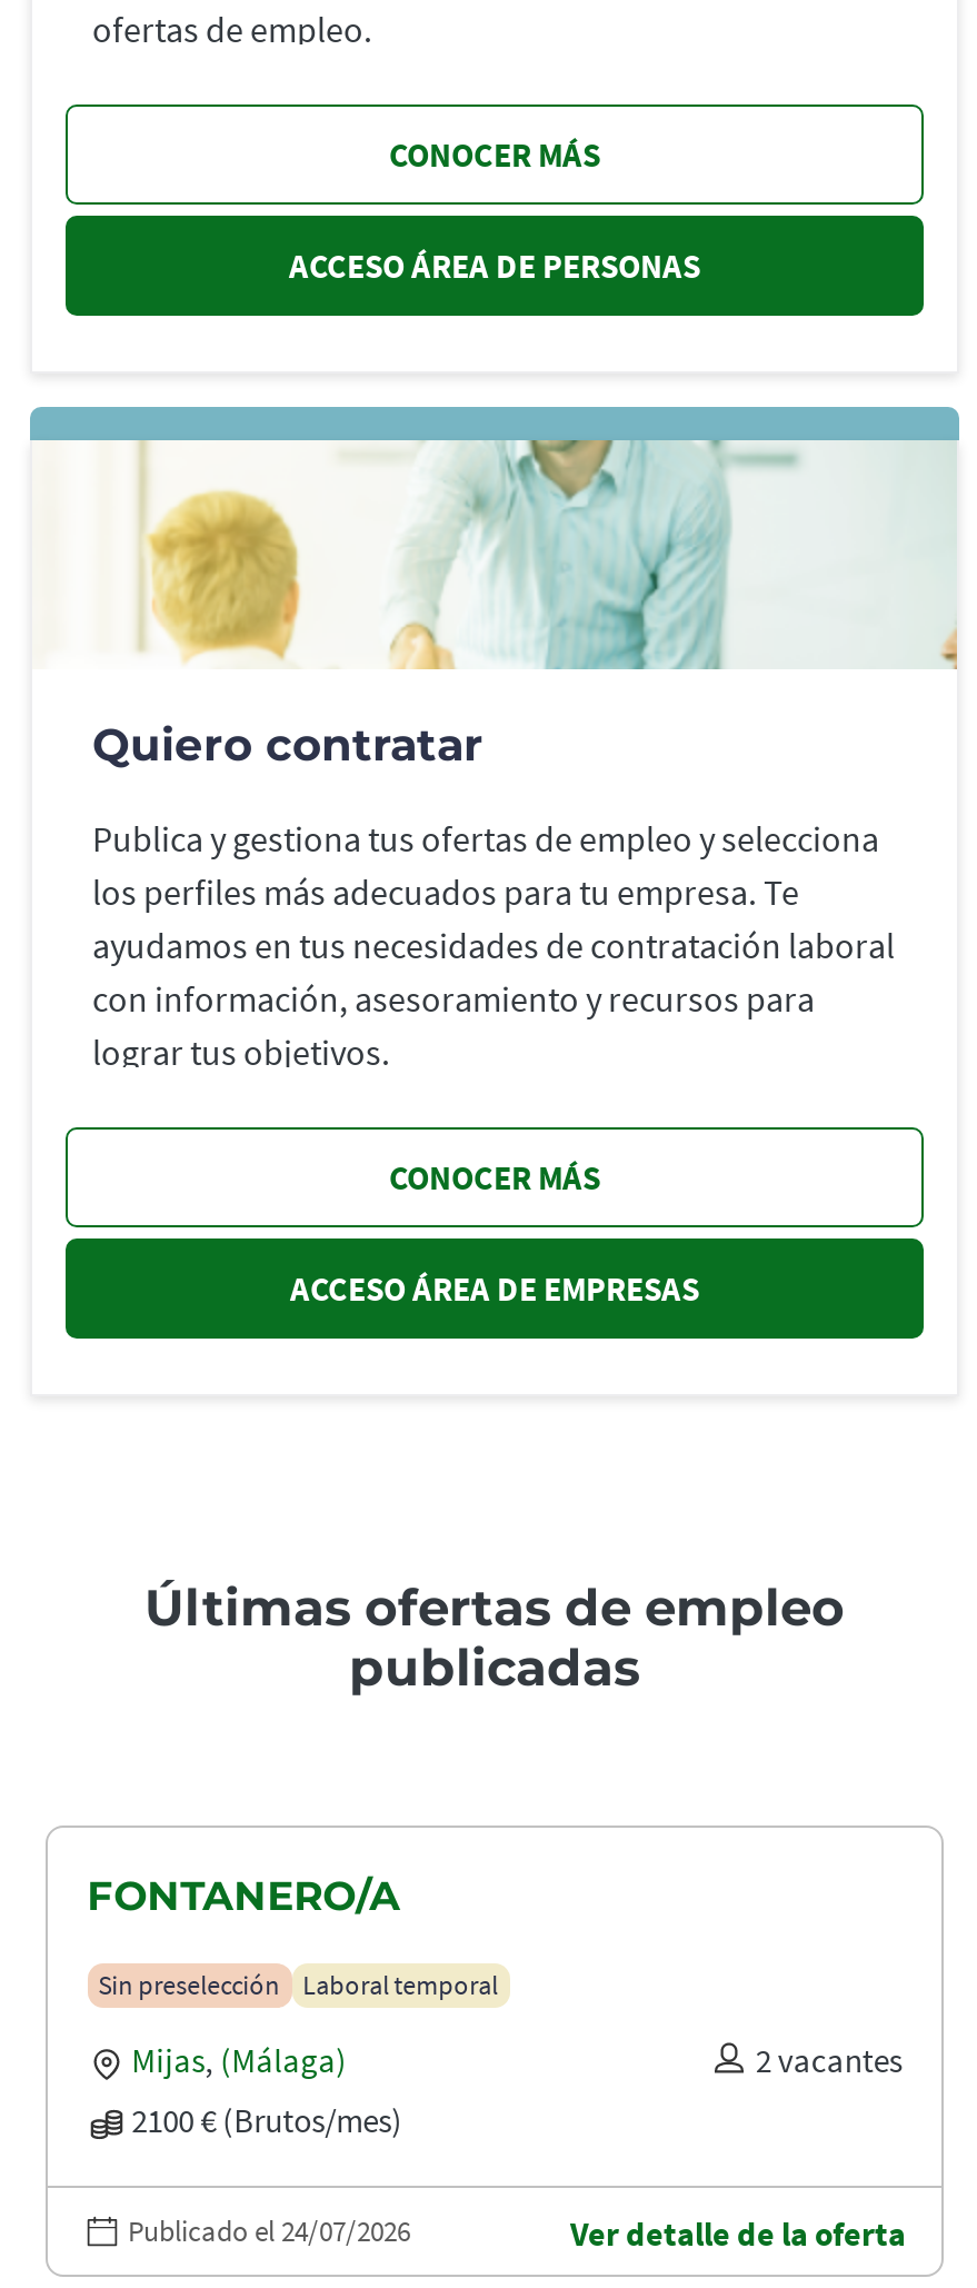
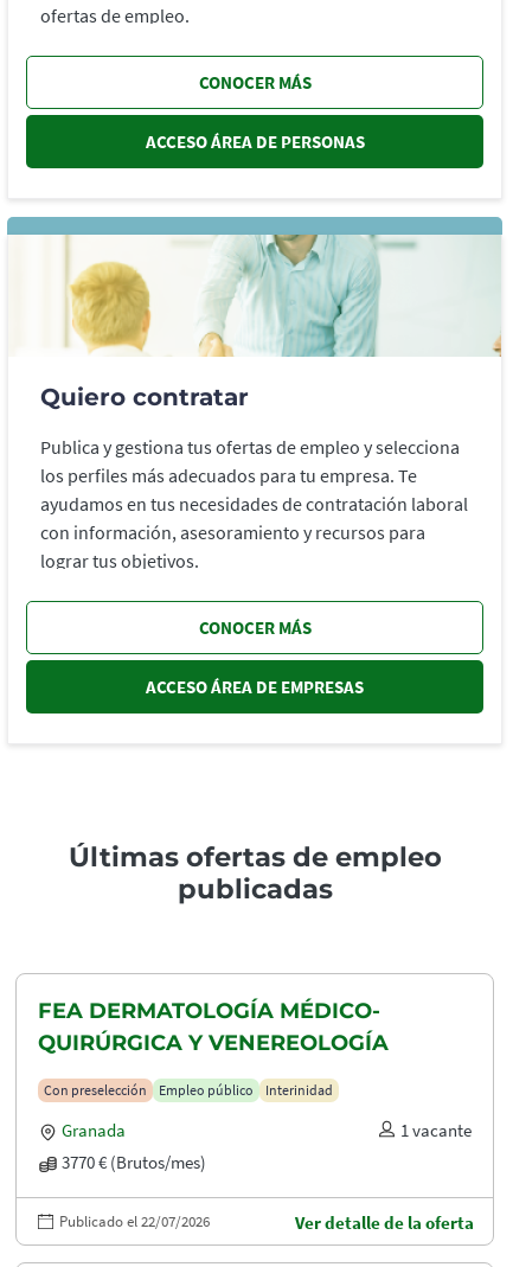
- FONTANERO/A
+ FEA DERMATOLOGÍA MÉDICO-
+ QUIRÚRGICA Y VENEREOLOGÍA

- Sin preselección
- Laboral temporal
+ Con preselección
+ Empleo público
+ Interinidad

- Mijas, (Málaga)
- 2 vacantes
- 2100 € (Brutos/mes)
+ Granada
+ 1 vacante
+ 3770 € (Brutos/mes)

- Publicado el 24/07/2026
+ Publicado el 22/07/2026
